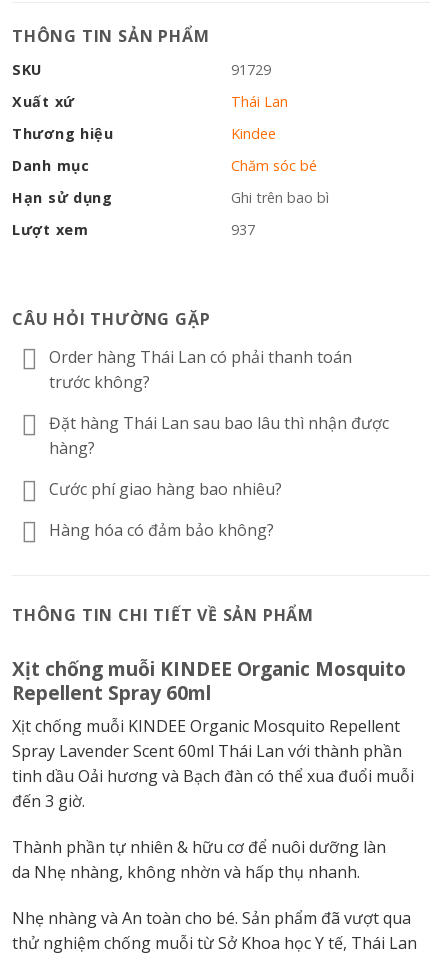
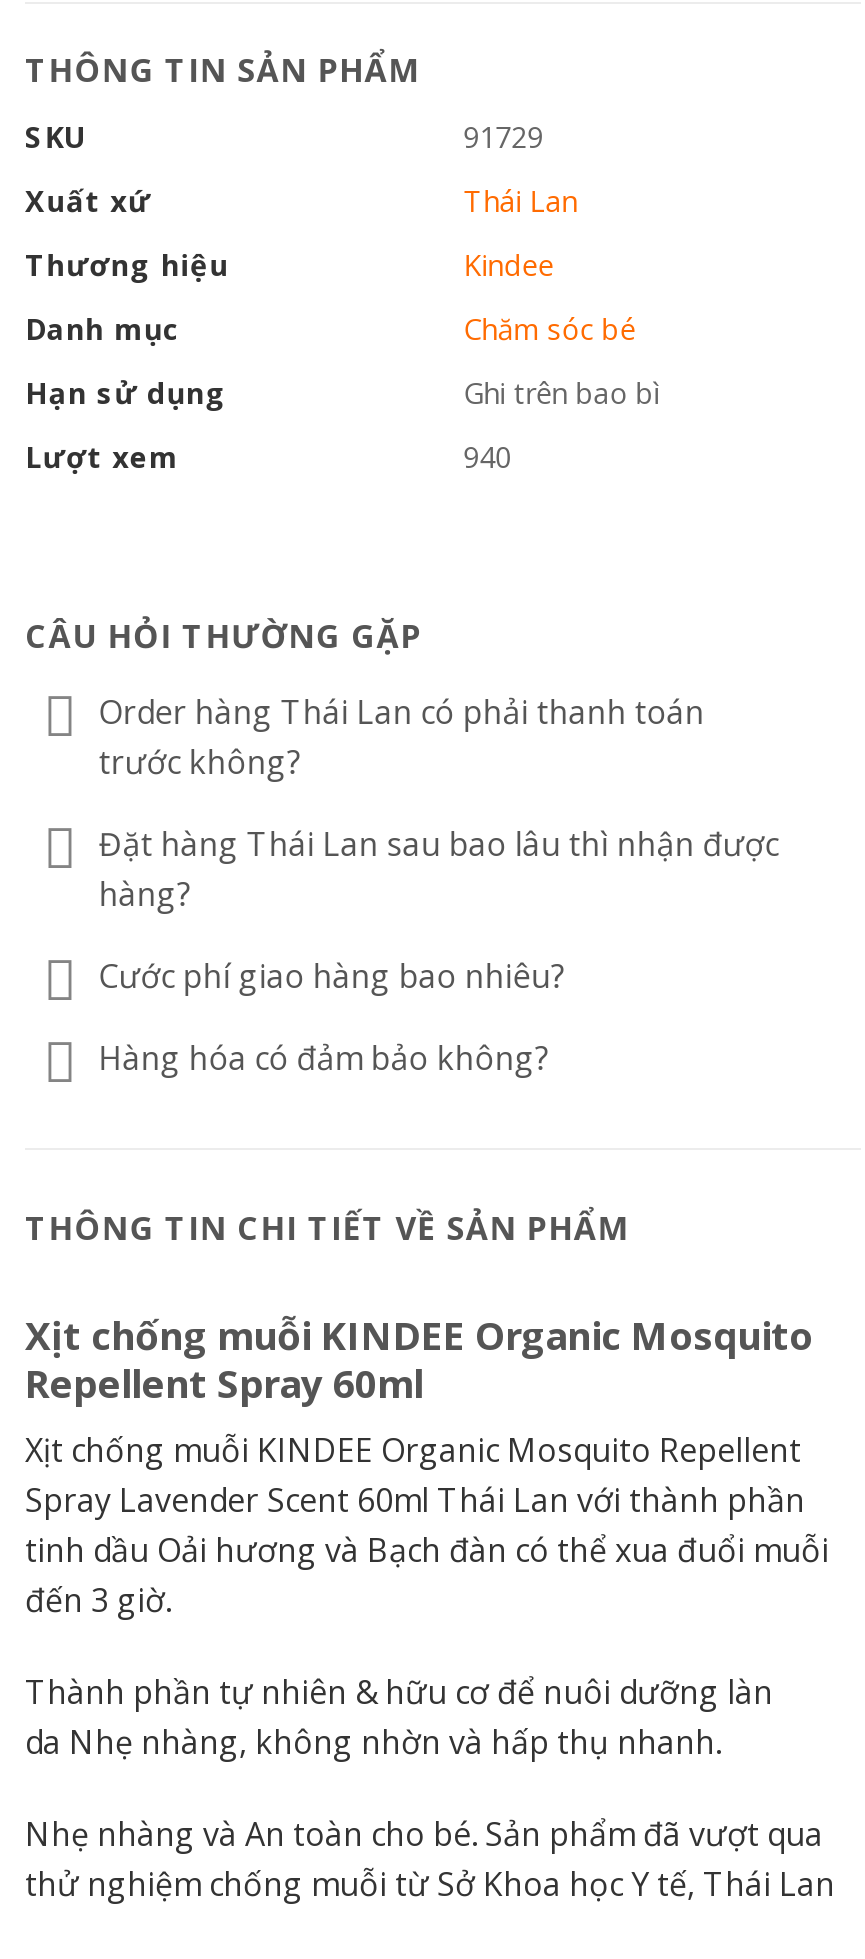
- 937
+ 940
